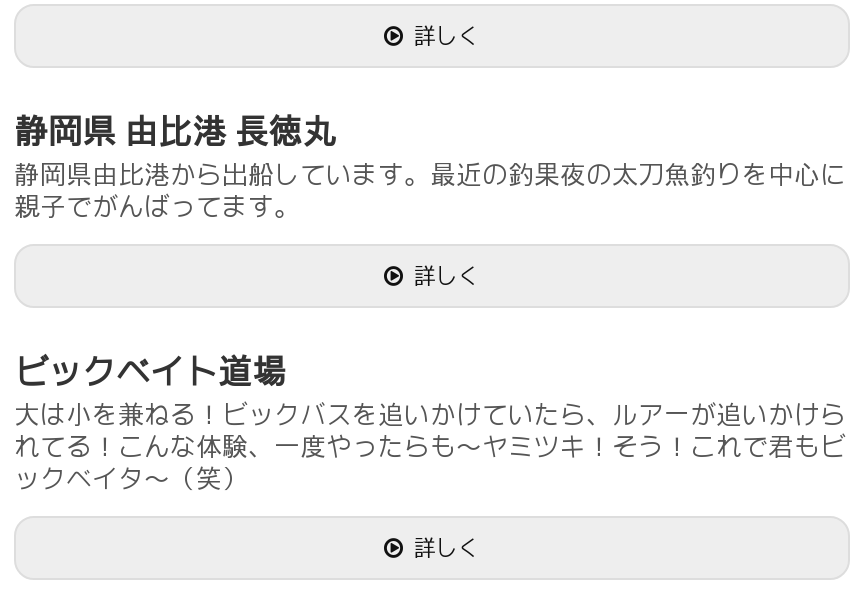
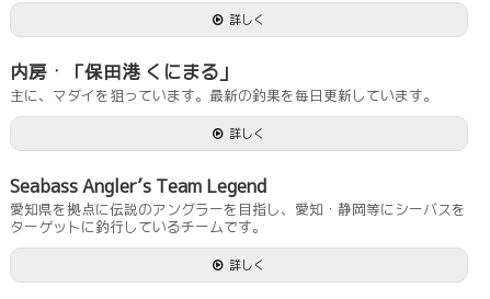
- 静岡県 由比港 長徳丸
- 静岡県由比港から出船しています。最近の釣果夜の太刀魚釣りを中心に
- 親子でがんばってます。
+ 内房・「保田港 くにまる」
+ 主に、マダイを狙っています。最新の釣果を毎日更新しています。

- ビックベイト道場
- 大は小を兼ねる！ビックバスを追いかけていたら、ルアーが追いかけら
- れてる！こんな体験、一度やったらも〜ヤミツキ！そう！これで君もビ
- ックベイタ〜（笑）
+ Seabass Angler’s Team Legend
+ 愛知県を拠点に伝説のアングラーを目指し、愛知・静岡等にシーバスを
+ ターゲットに釣行しているチームです。
